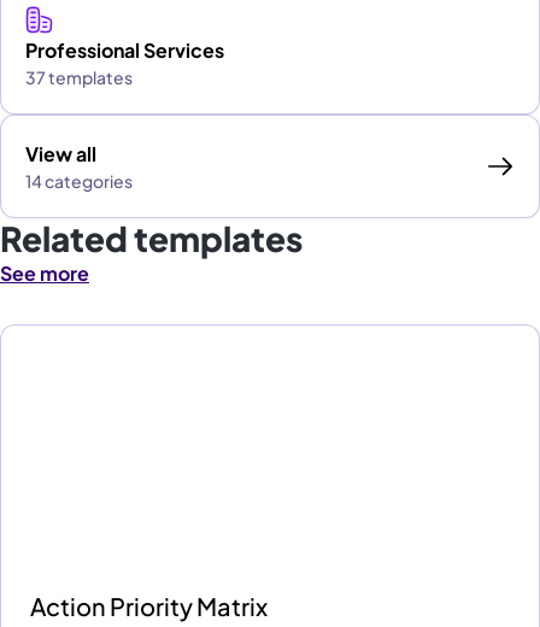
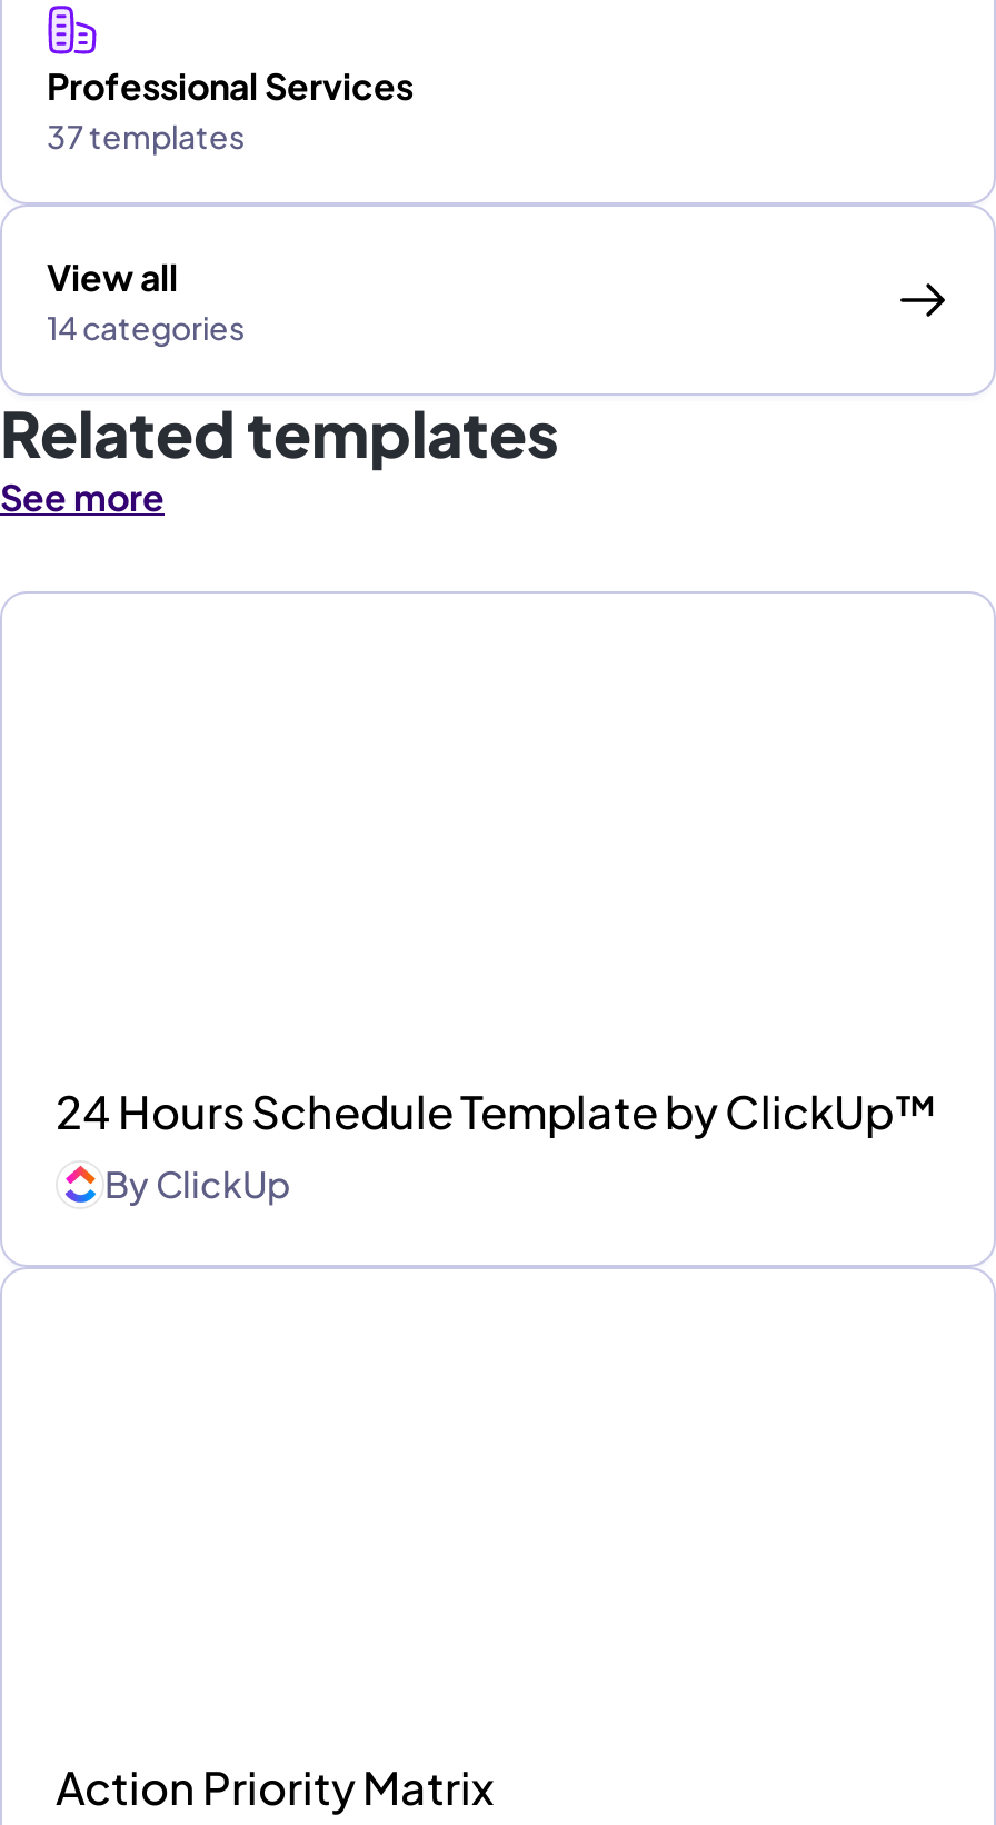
+ 24 Hours Schedule Template by ClickUp™
+ By ClickUp
